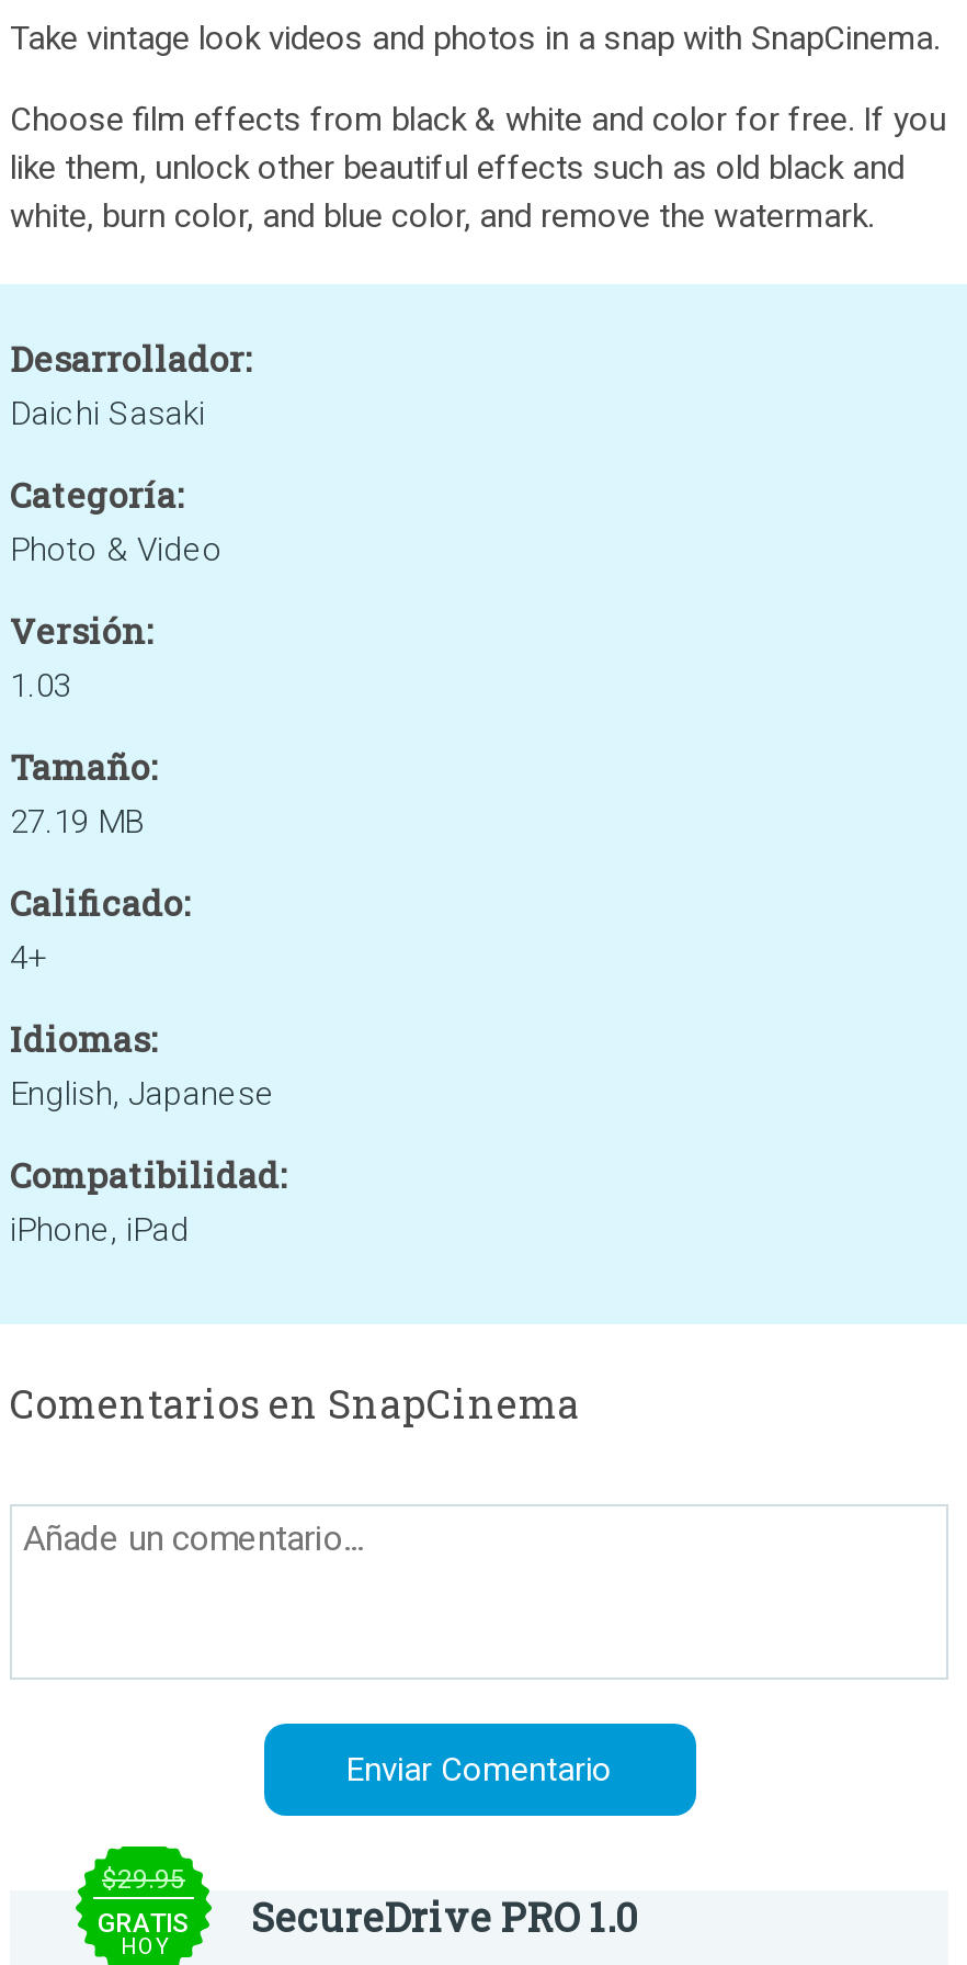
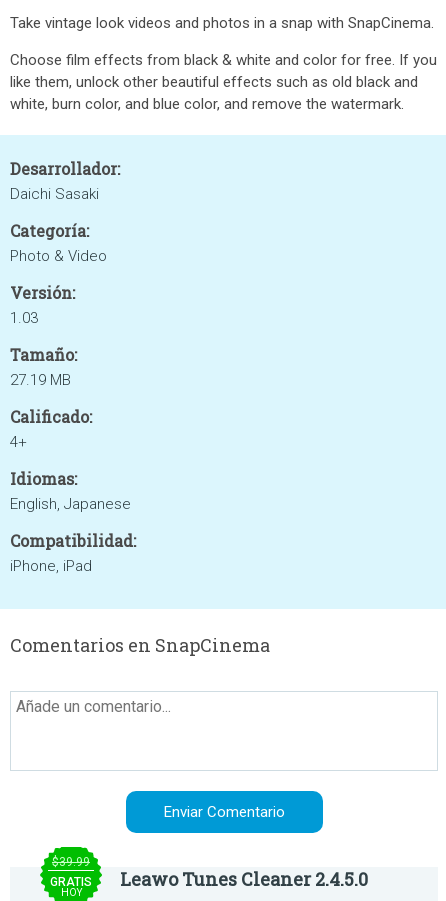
- $29.95
+ $39.99

- SecureDrive PRO 1.0
+ Leawo Tunes Cleaner 2.4.5.0
